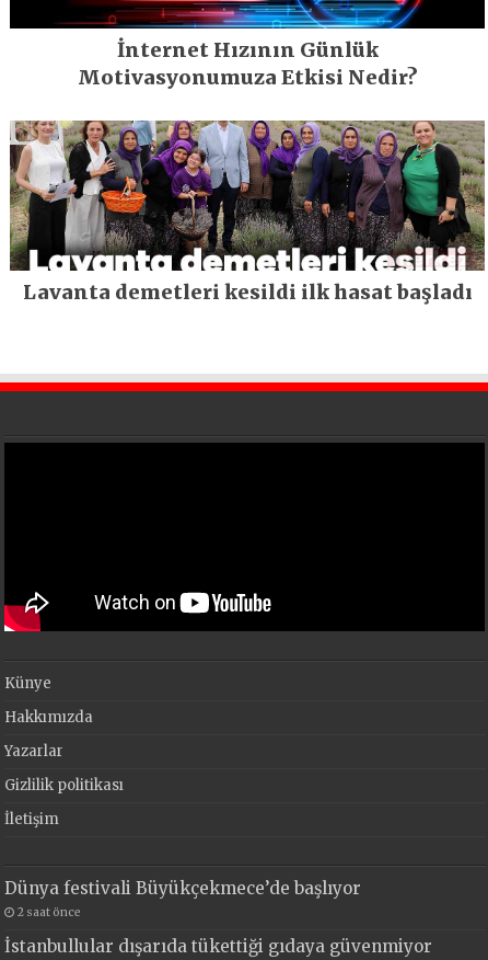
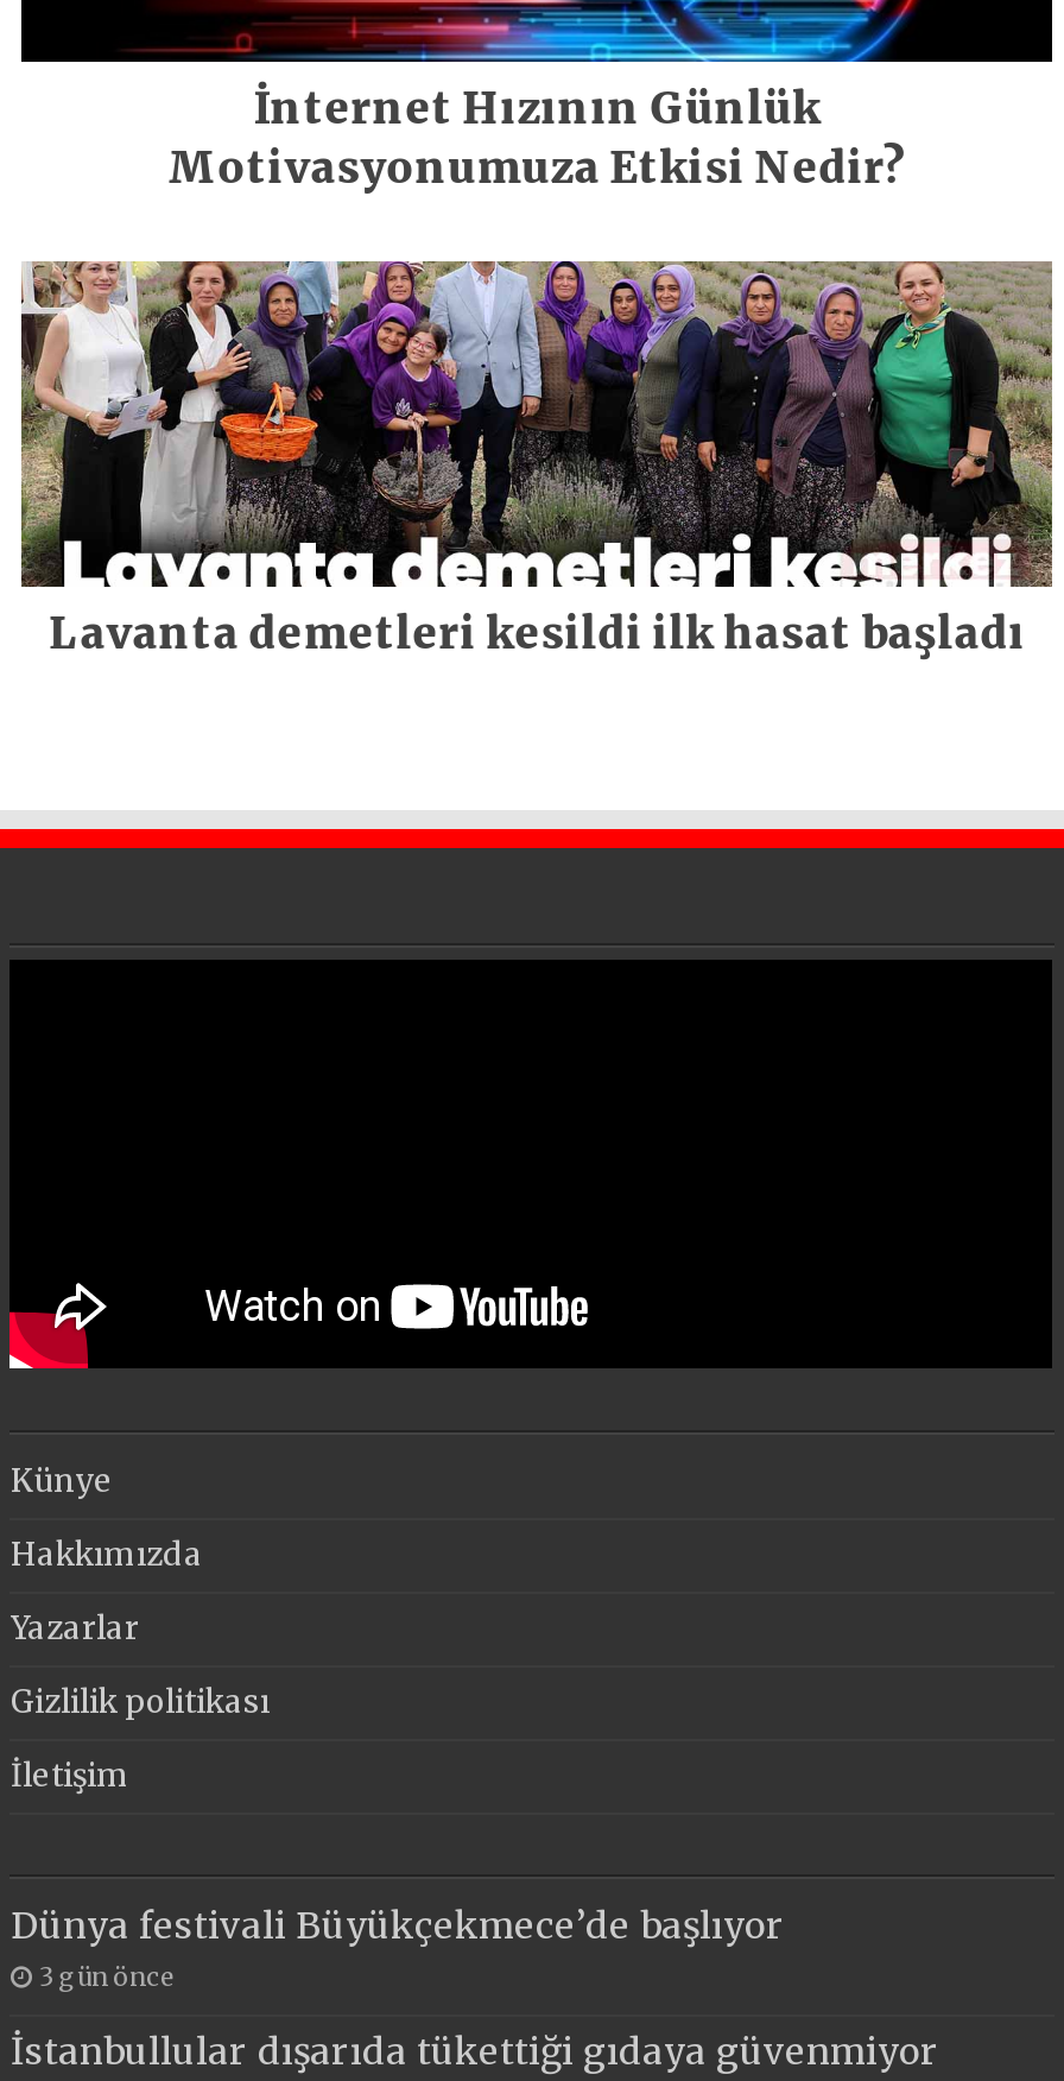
- 2 saat önce
+ 3 gün önce
